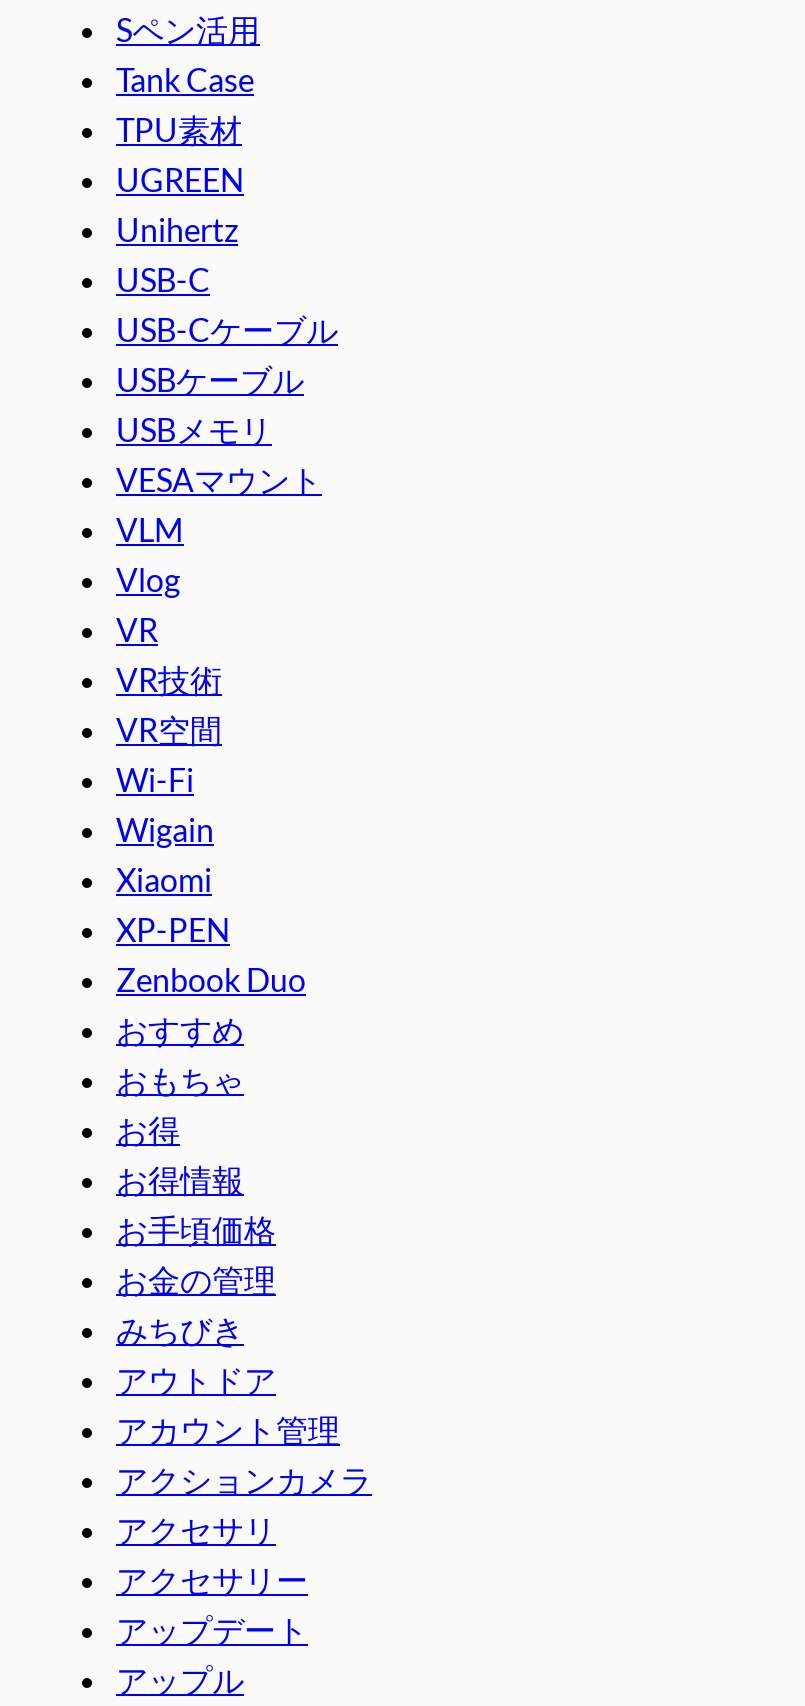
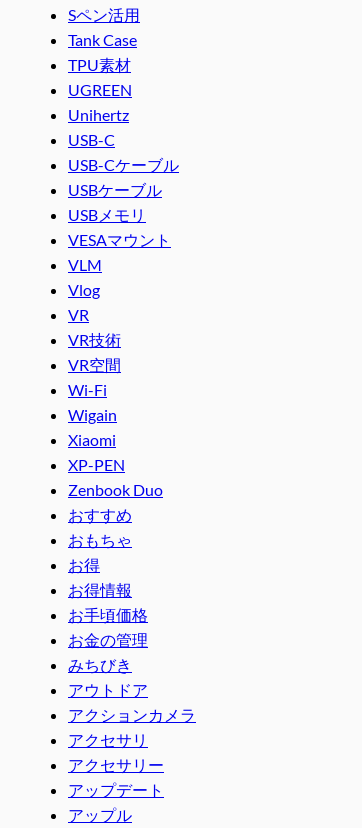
- アカウント管理
